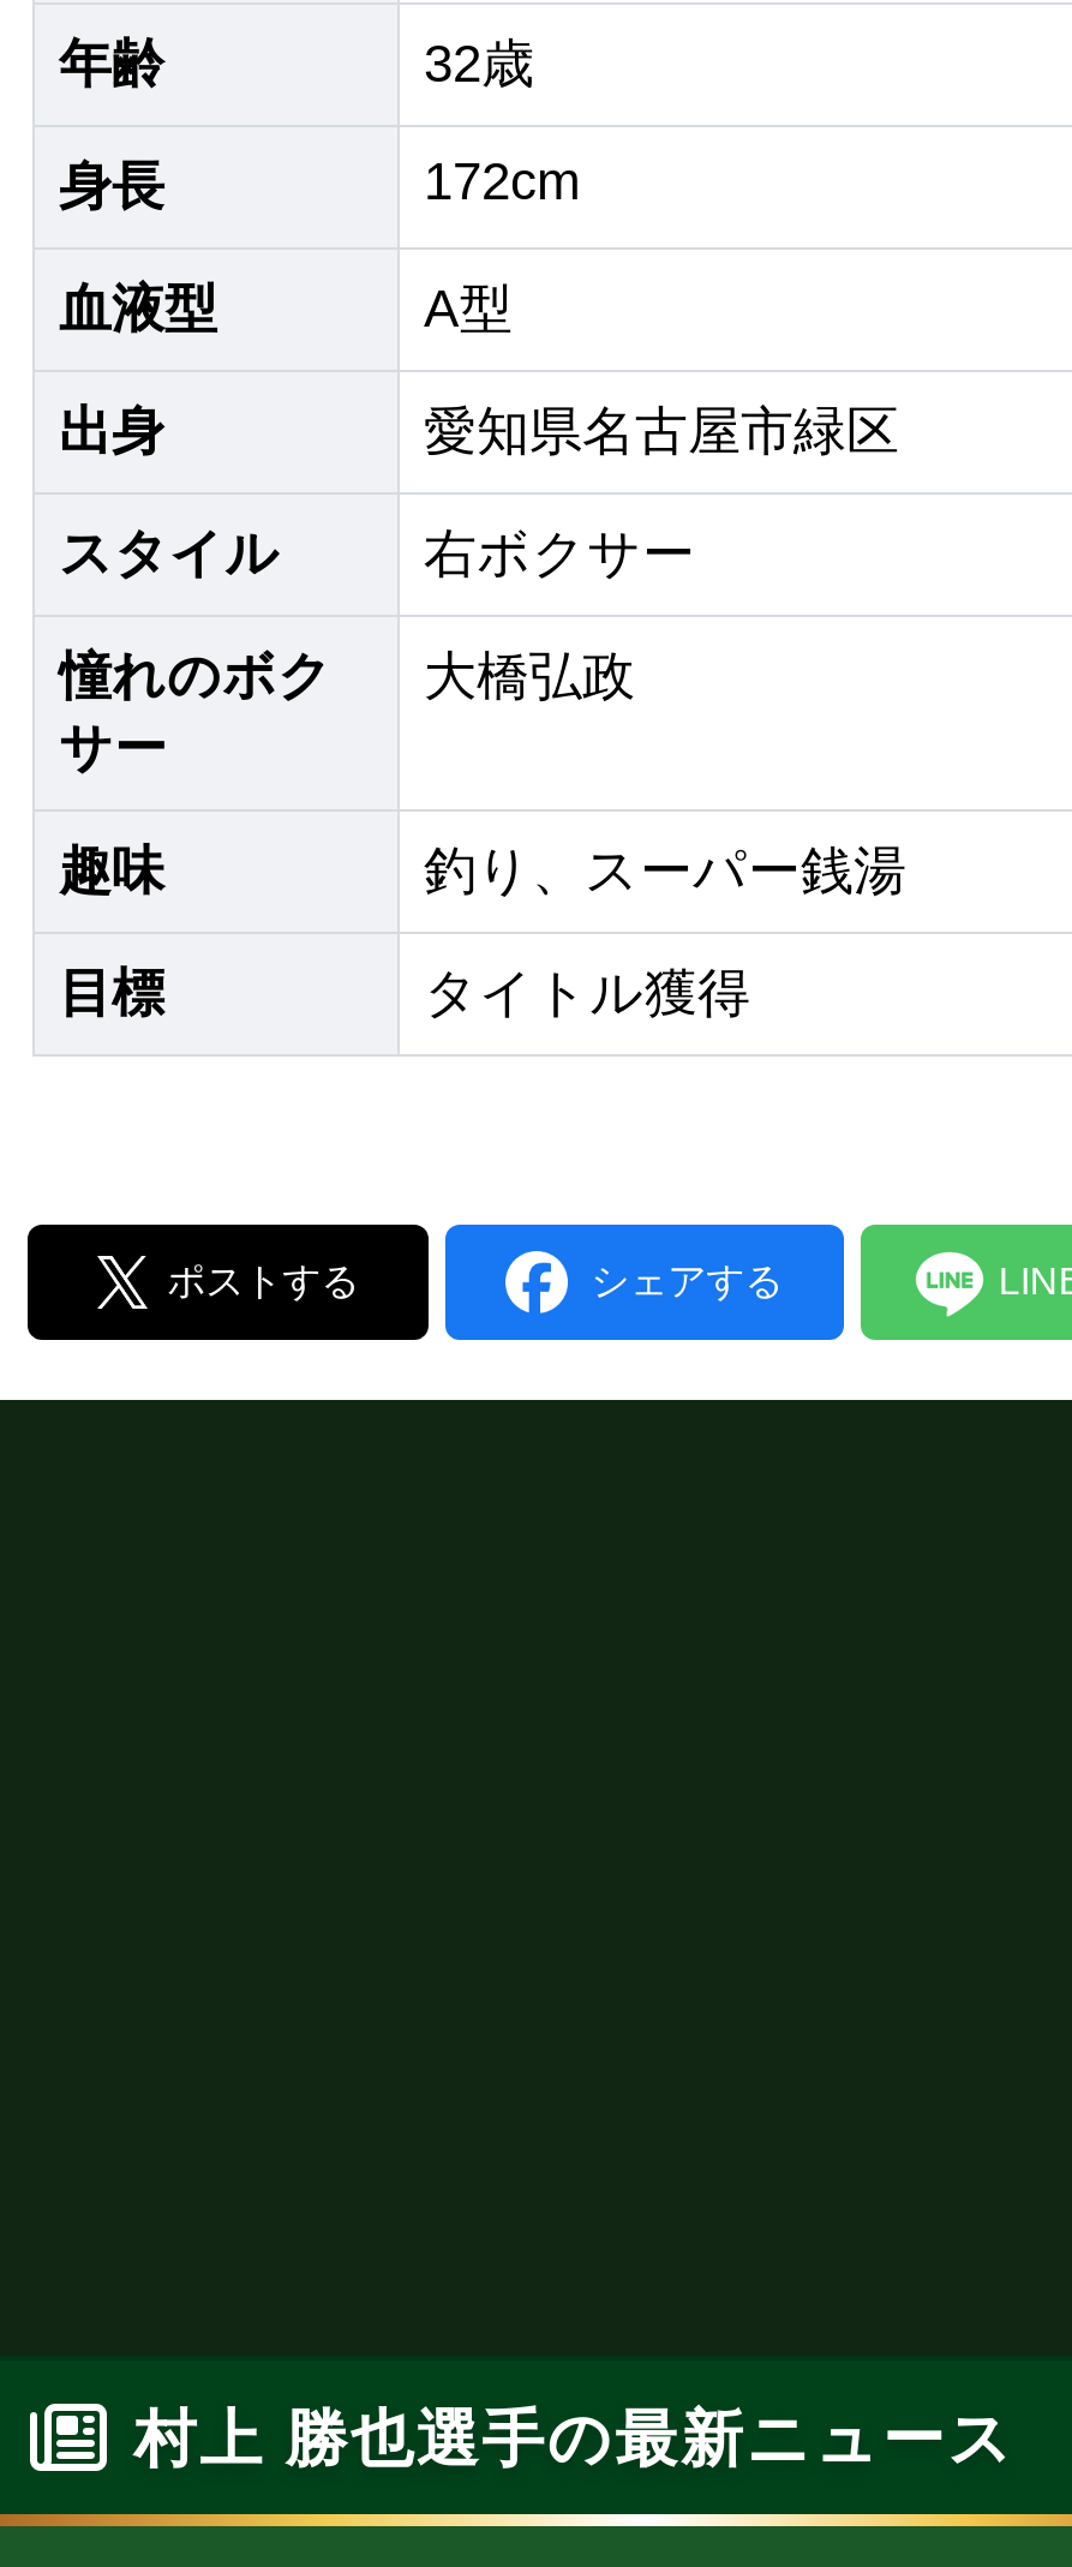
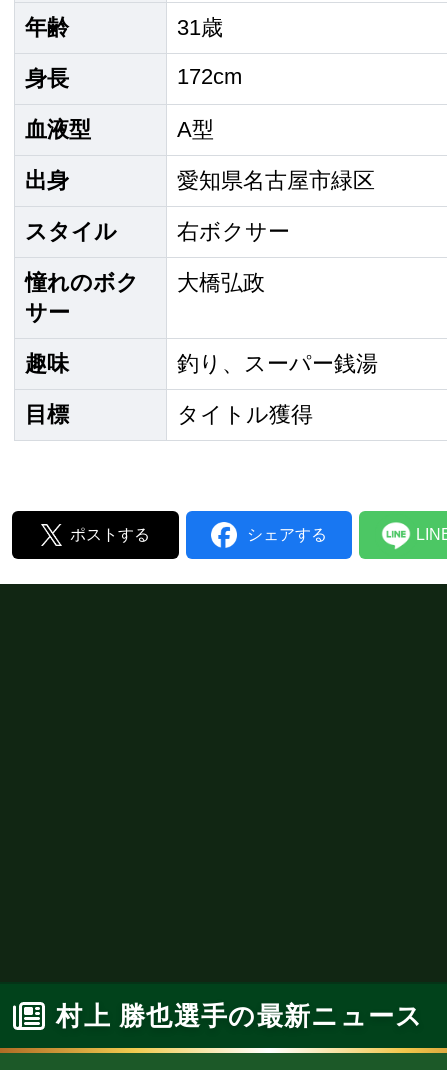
- 32歳
+ 31歳
